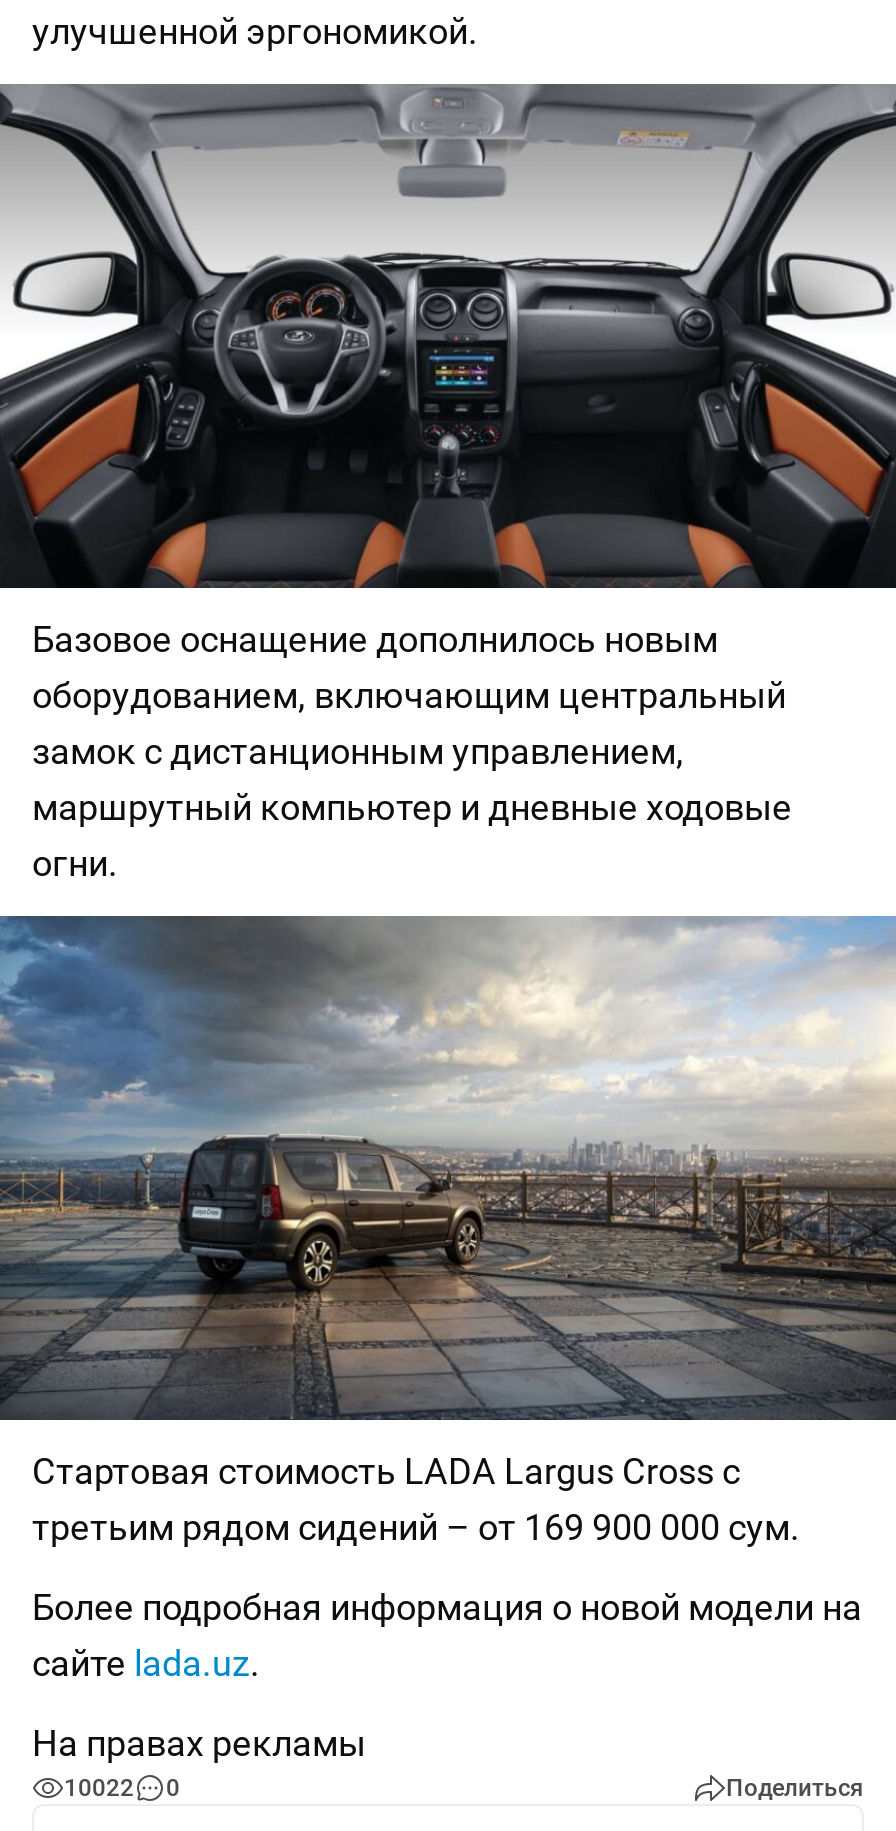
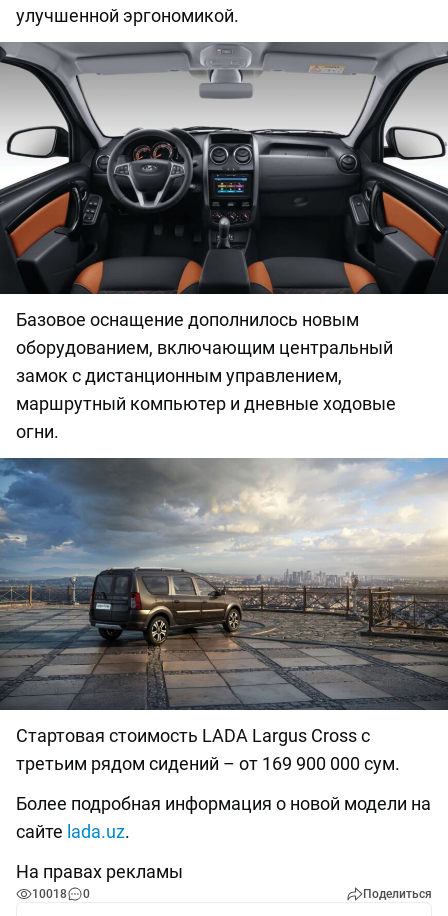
- 10022 0
+ 10018 0
